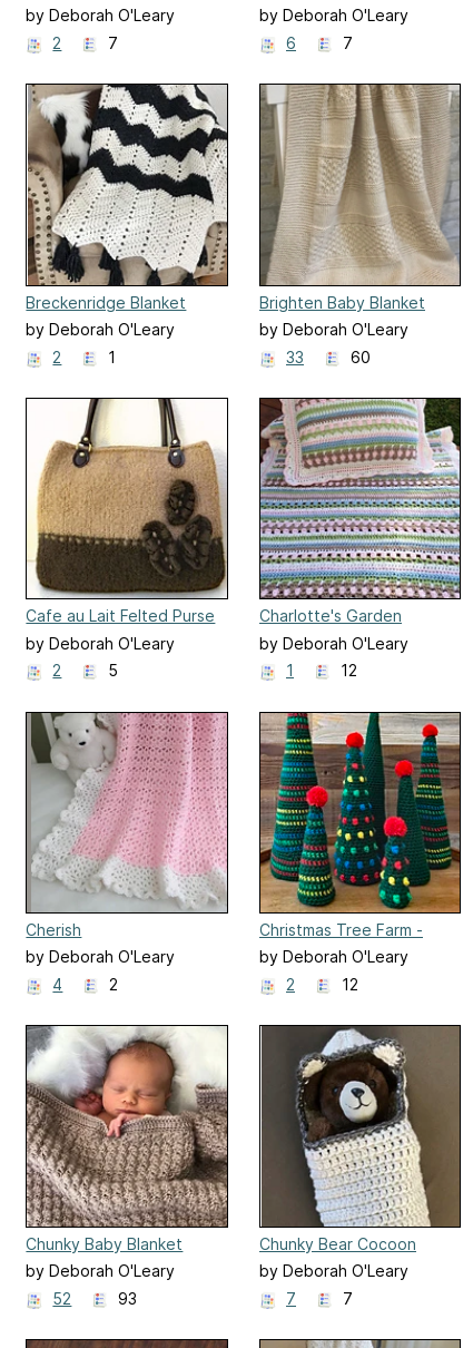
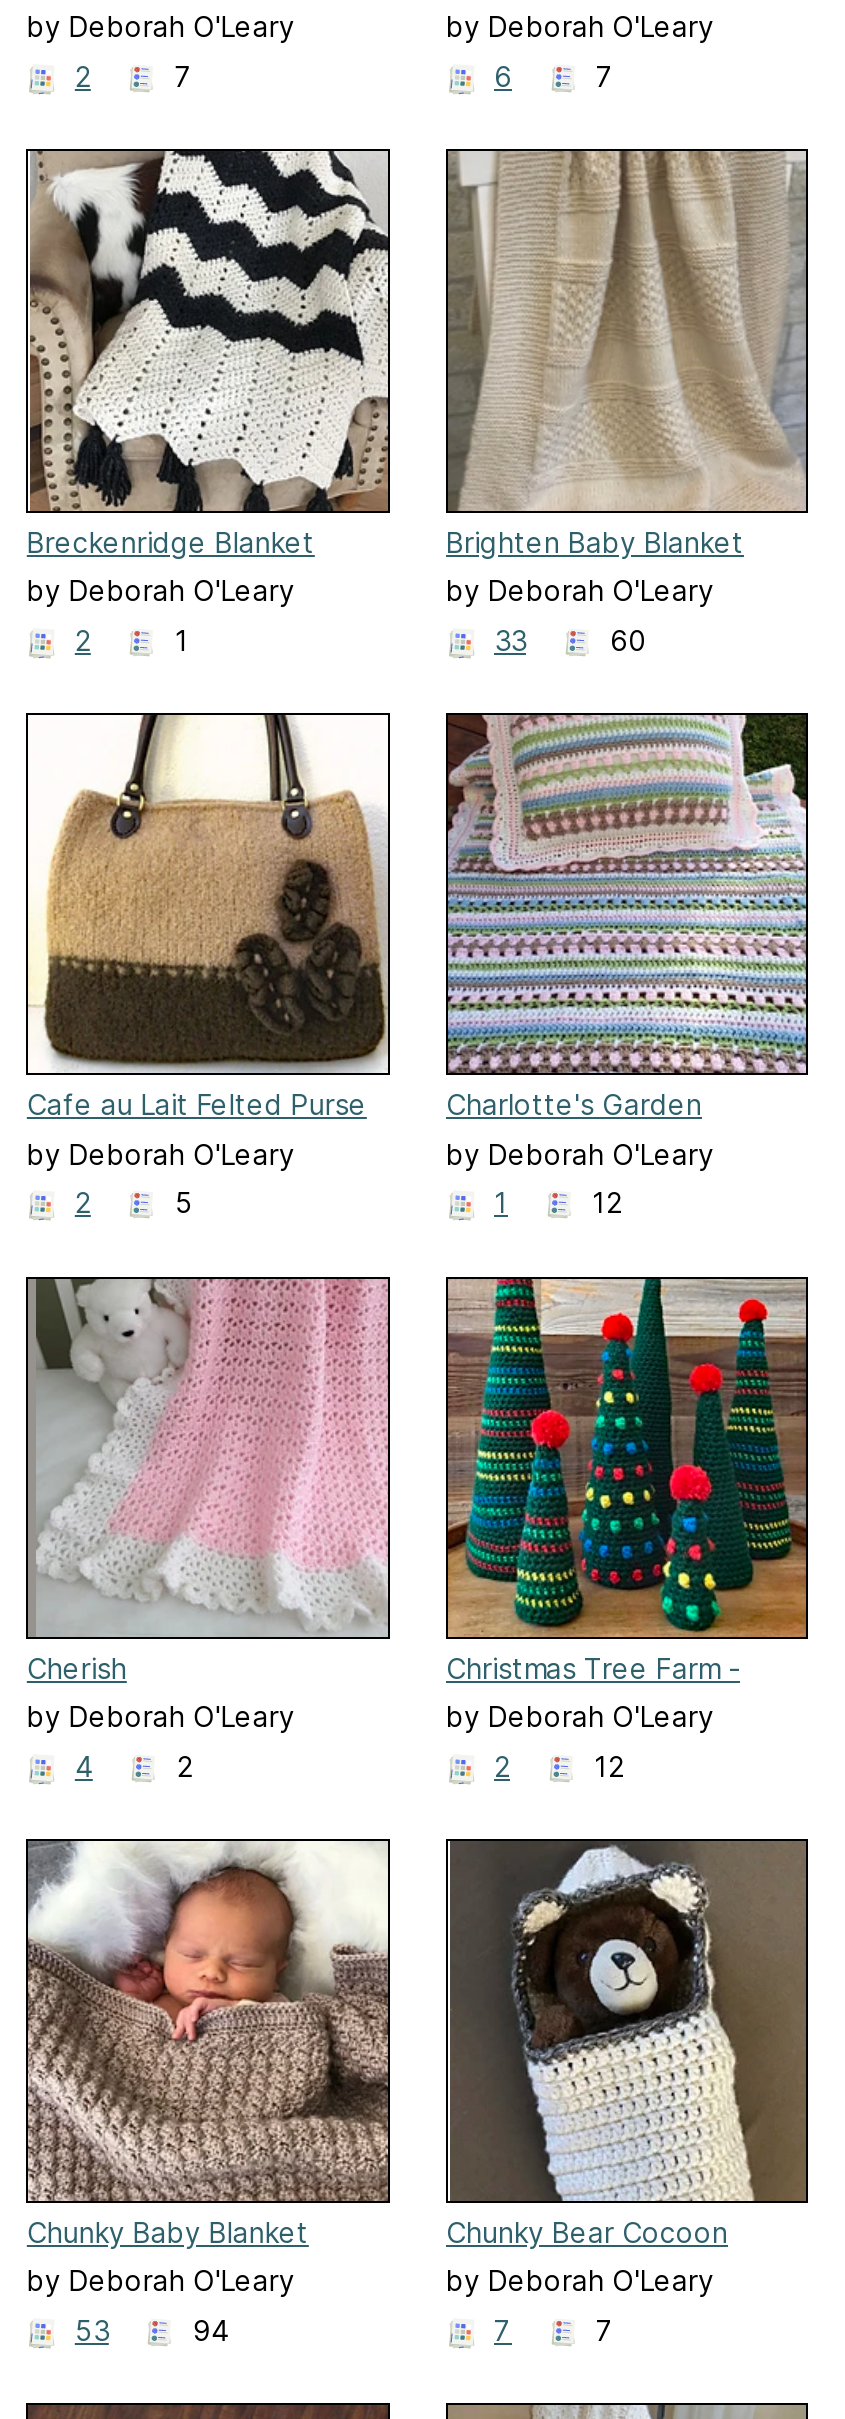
- 52
+ 53

- 93
+ 94
